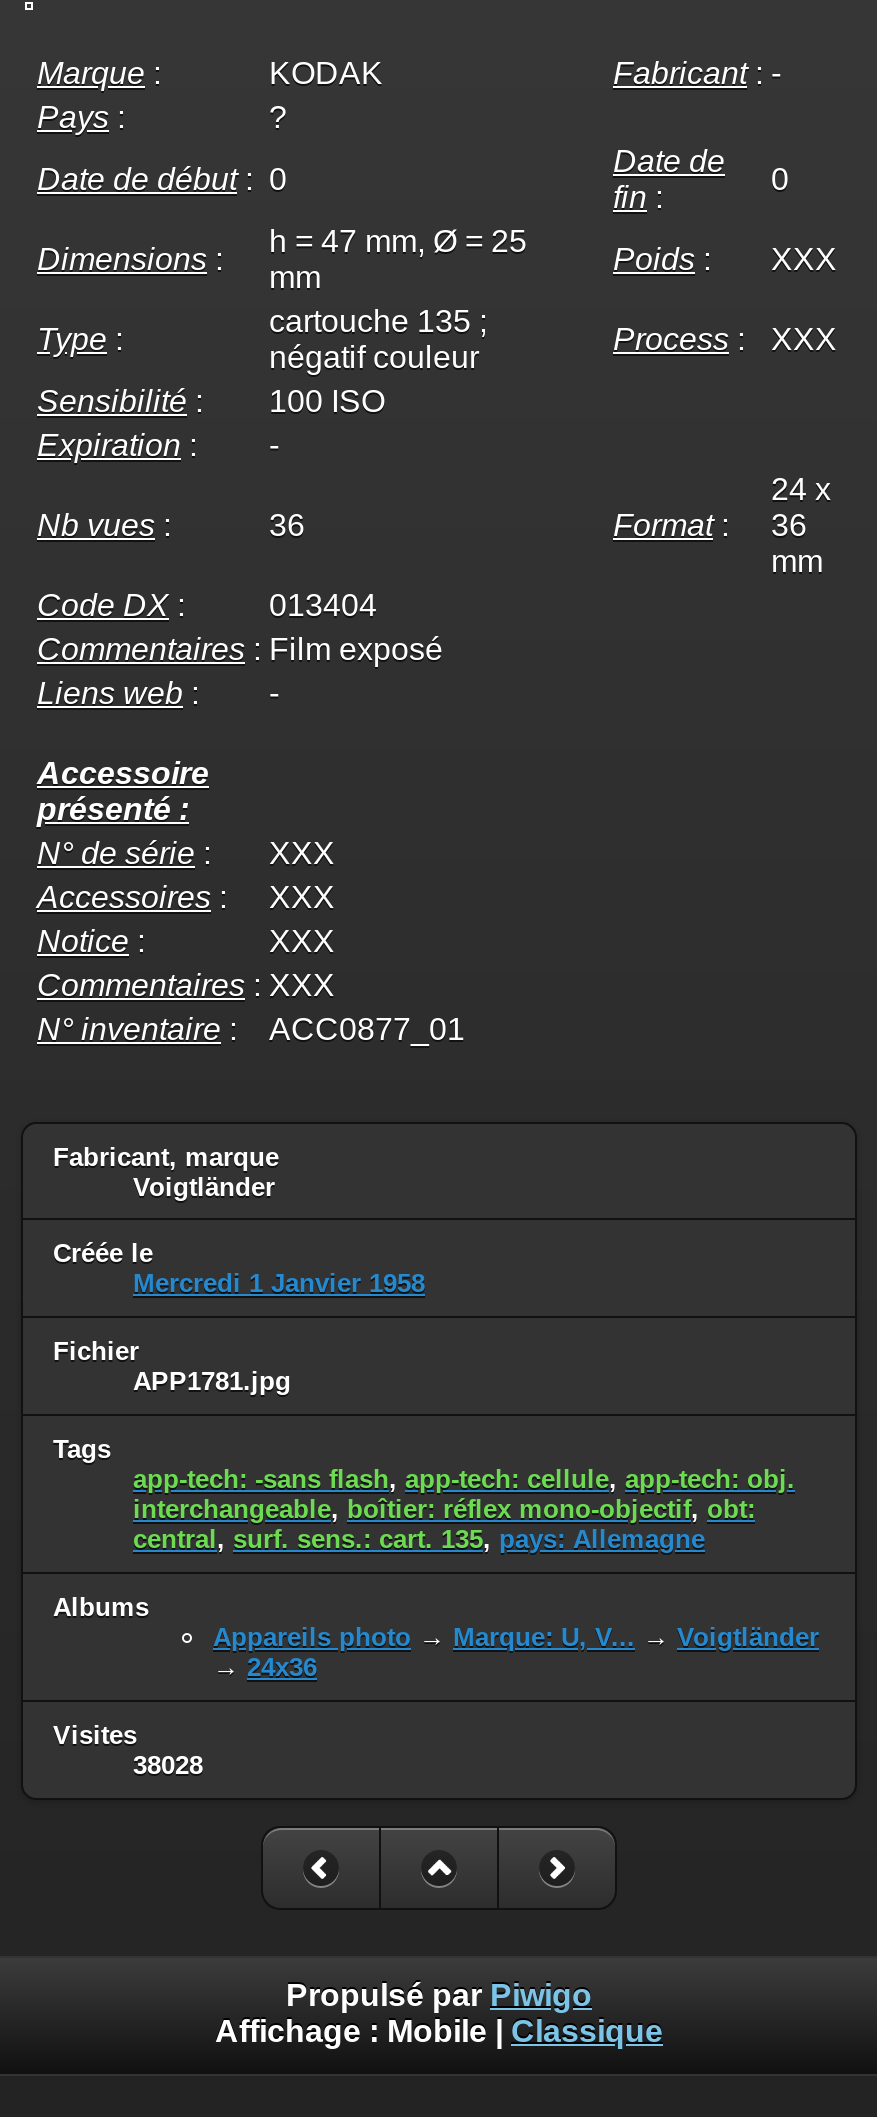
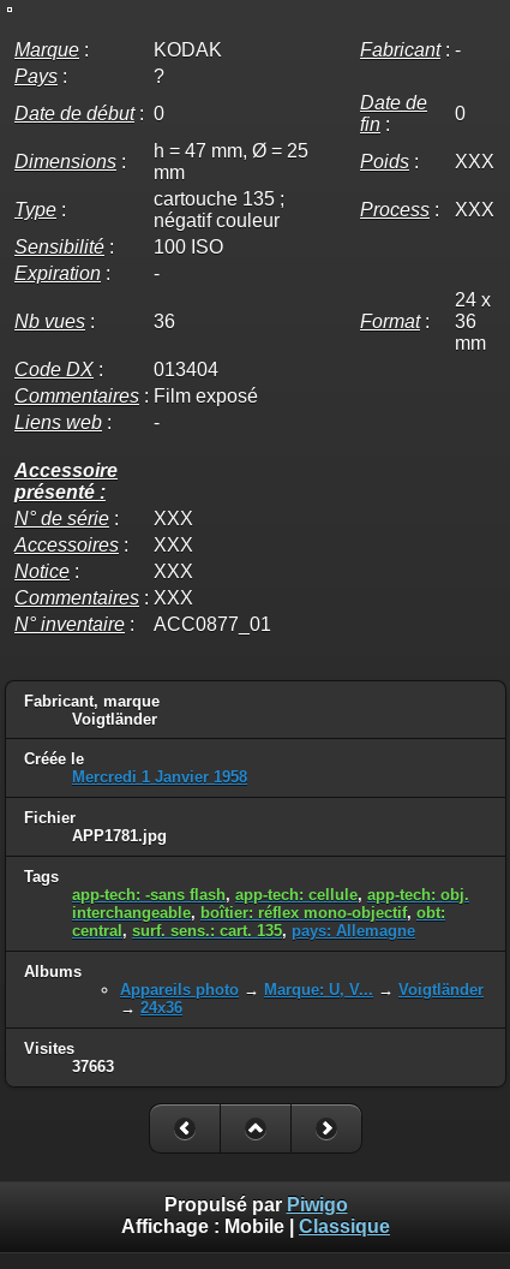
- 38028
+ 37663
